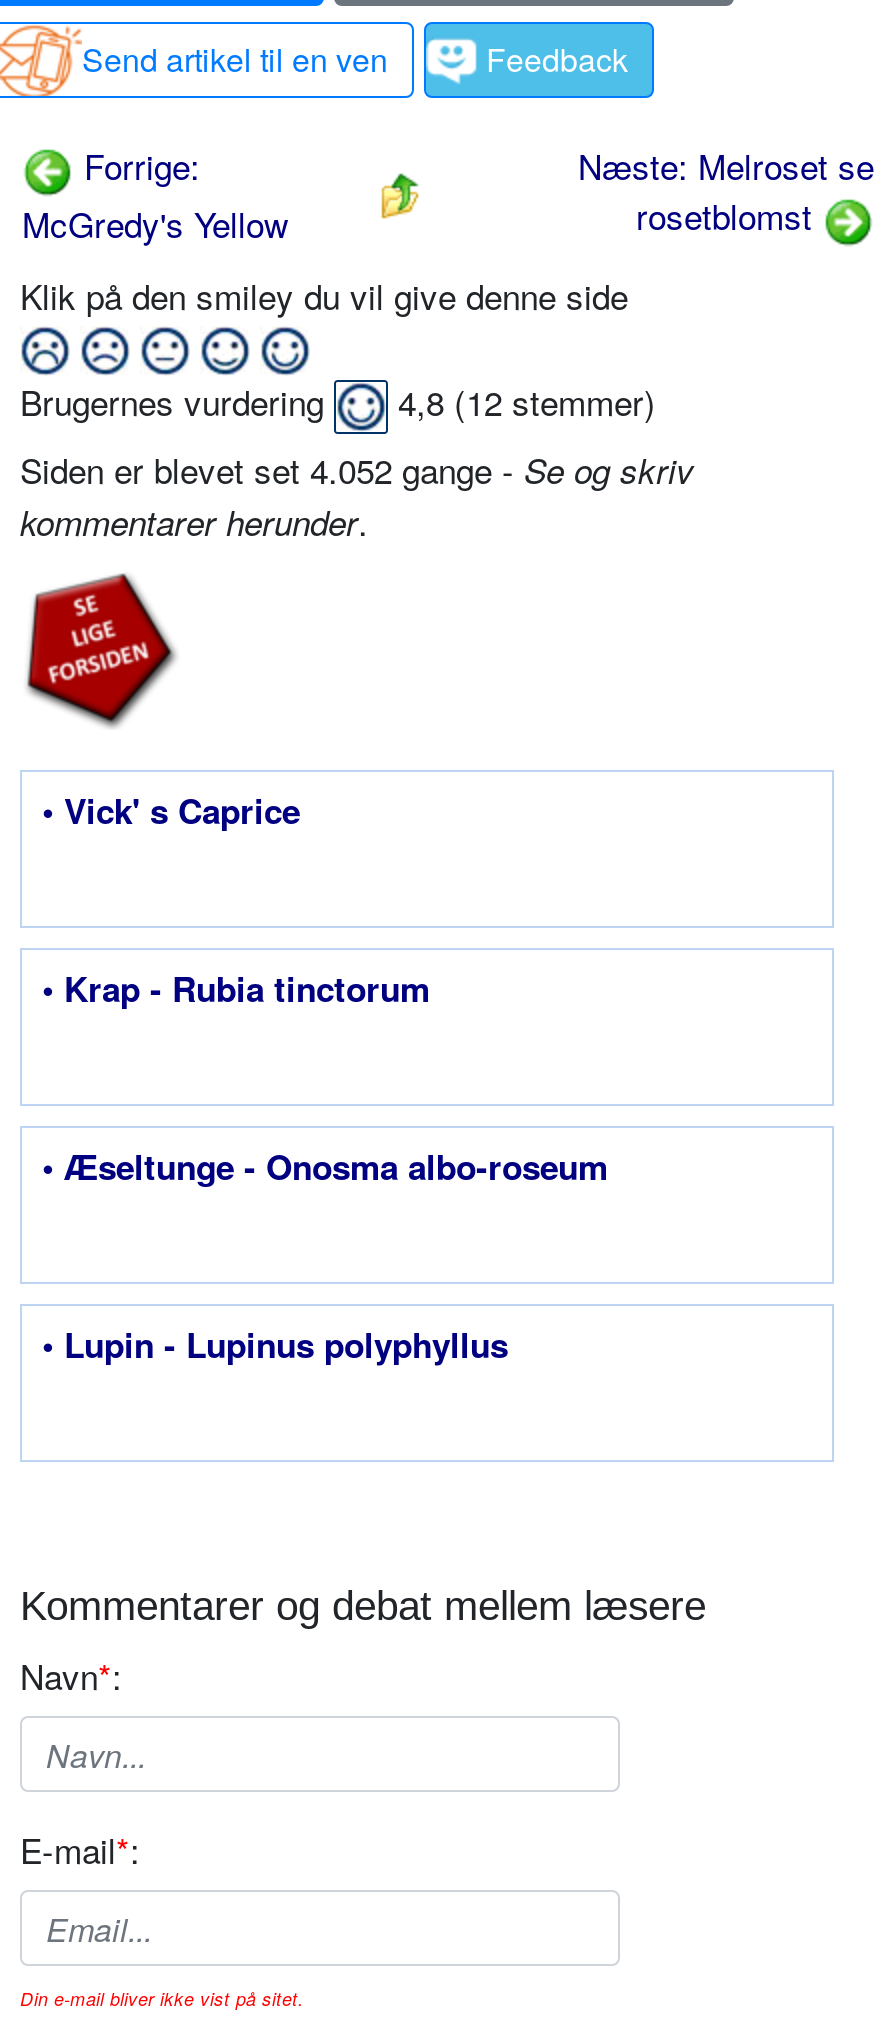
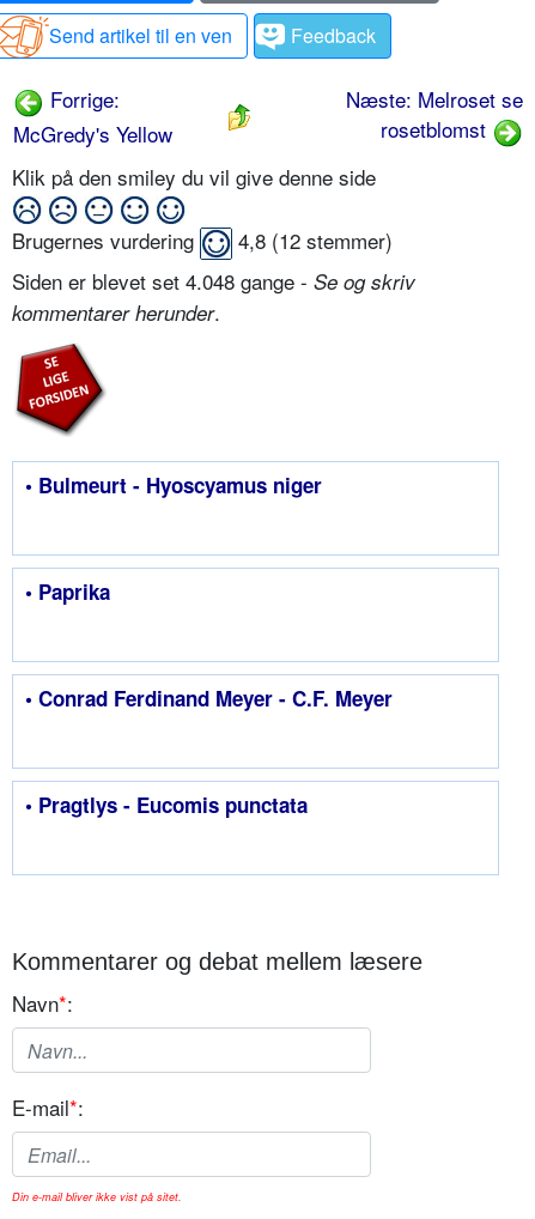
- Siden er blevet set 4.052 gange - Se og skriv
+ Siden er blevet set 4.048 gange - Se og skriv

- • Vick' s Caprice
+ • Bulmeurt - Hyoscyamus niger

- • Krap - Rubia tinctorum
+ • Paprika

- • Æseltunge - Onosma albo-roseum
+ • Conrad Ferdinand Meyer - C.F. Meyer

- • Lupin - Lupinus polyphyllus
+ • Pragtlys - Eucomis punctata
